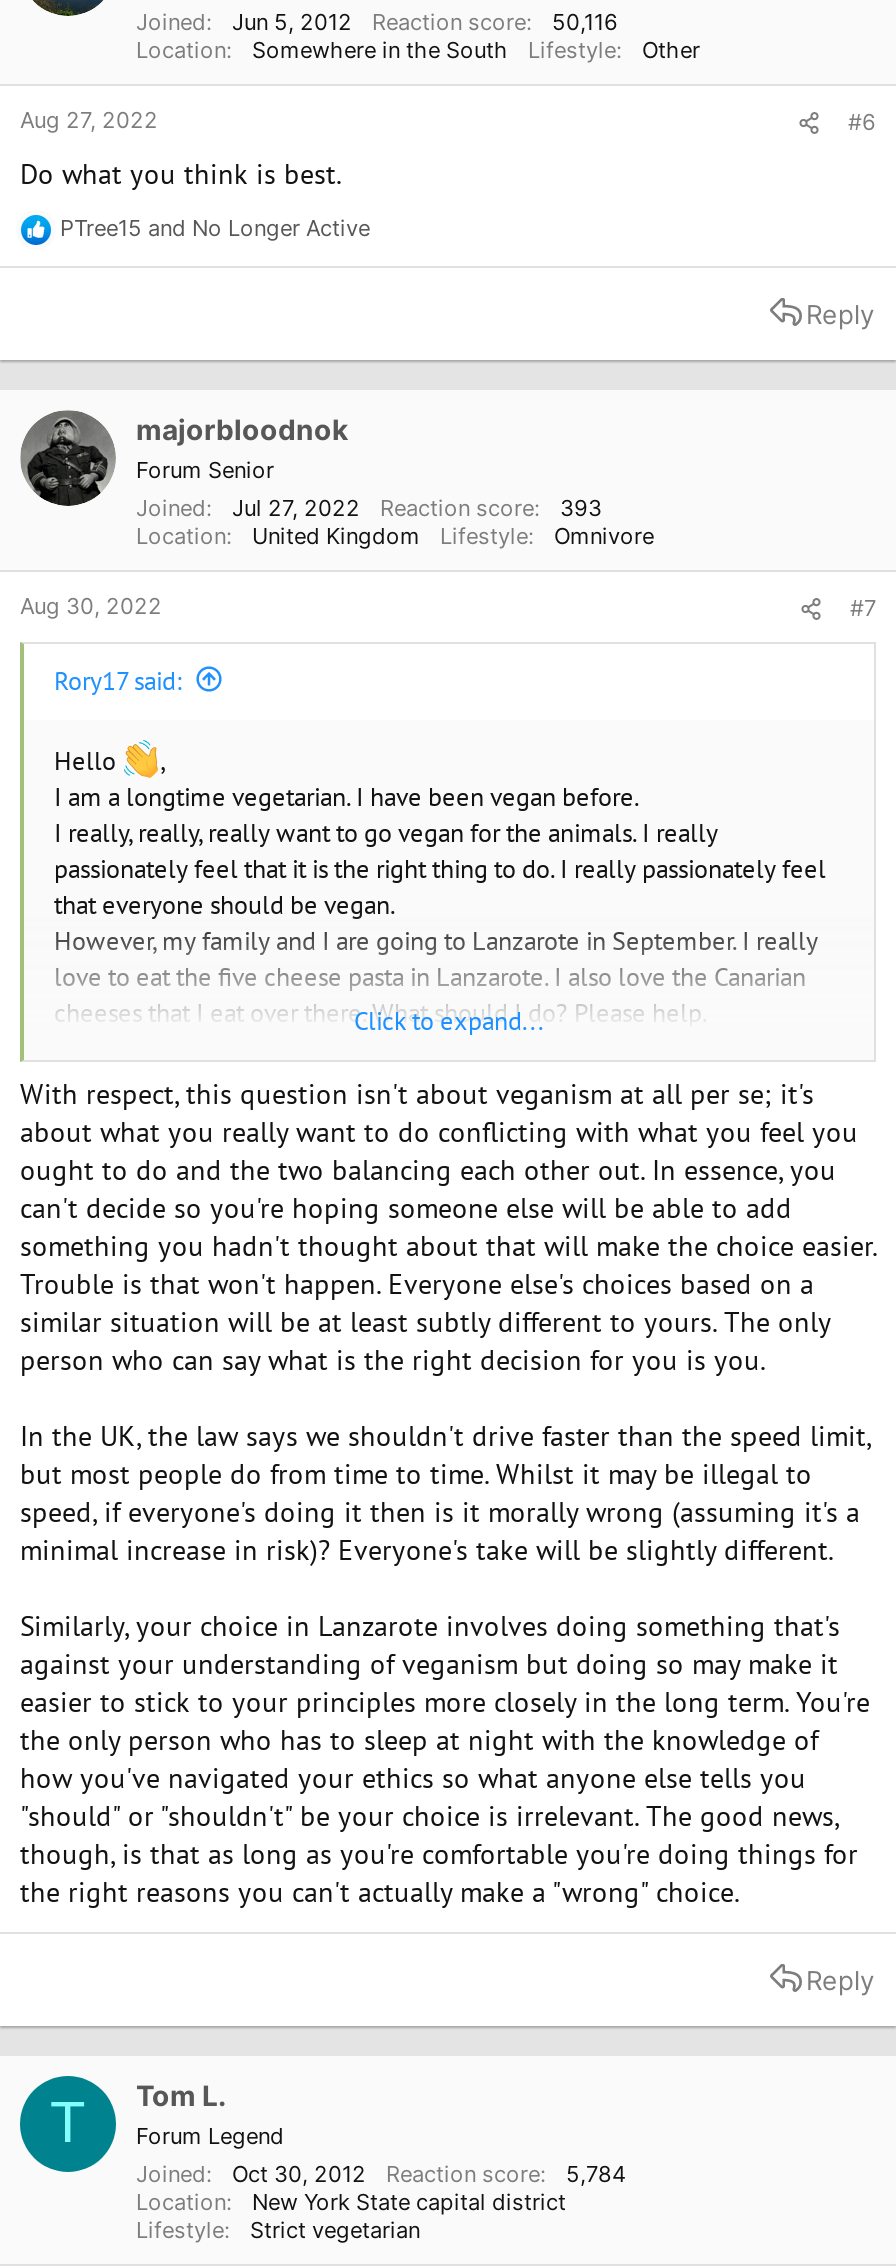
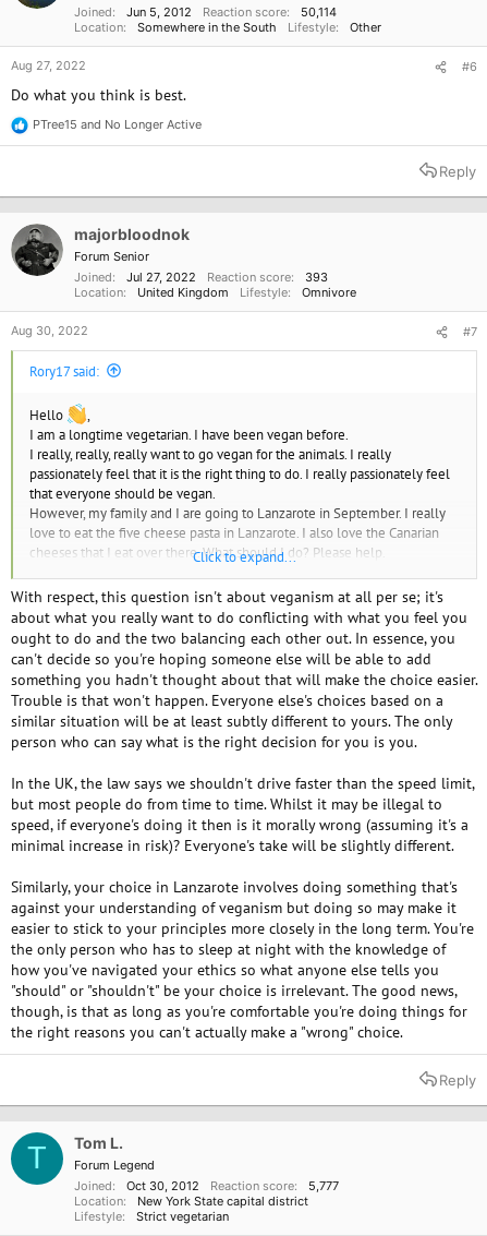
- Joined Jun 5, 2012 Reaction score 50,116
+ Joined Jun 5, 2012 Reaction score 50,114

- Joined Oct 30, 2012 Reaction score 5,784
+ Joined Oct 30, 2012 Reaction score 5,777
